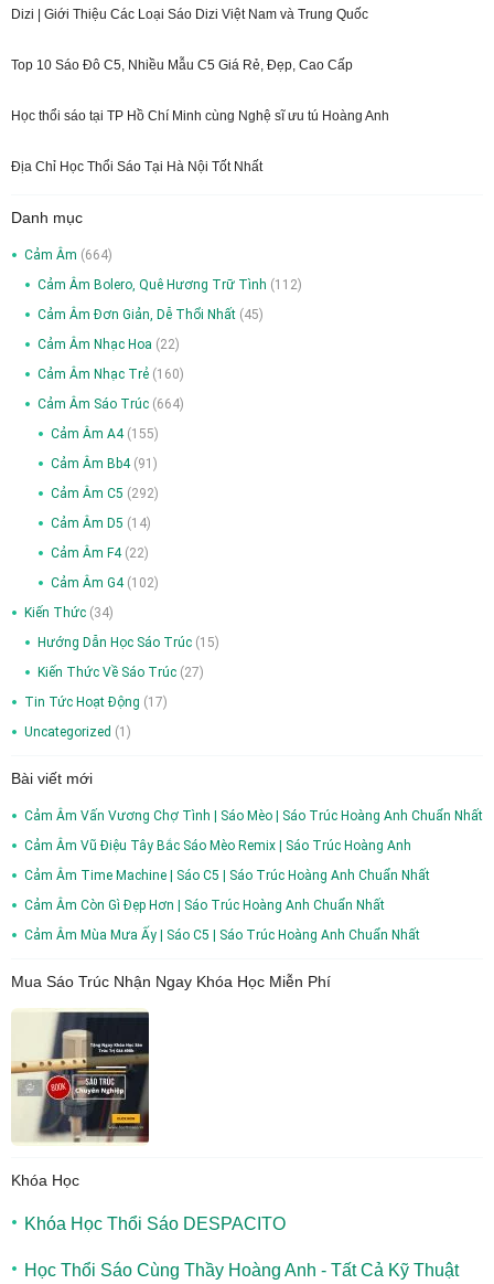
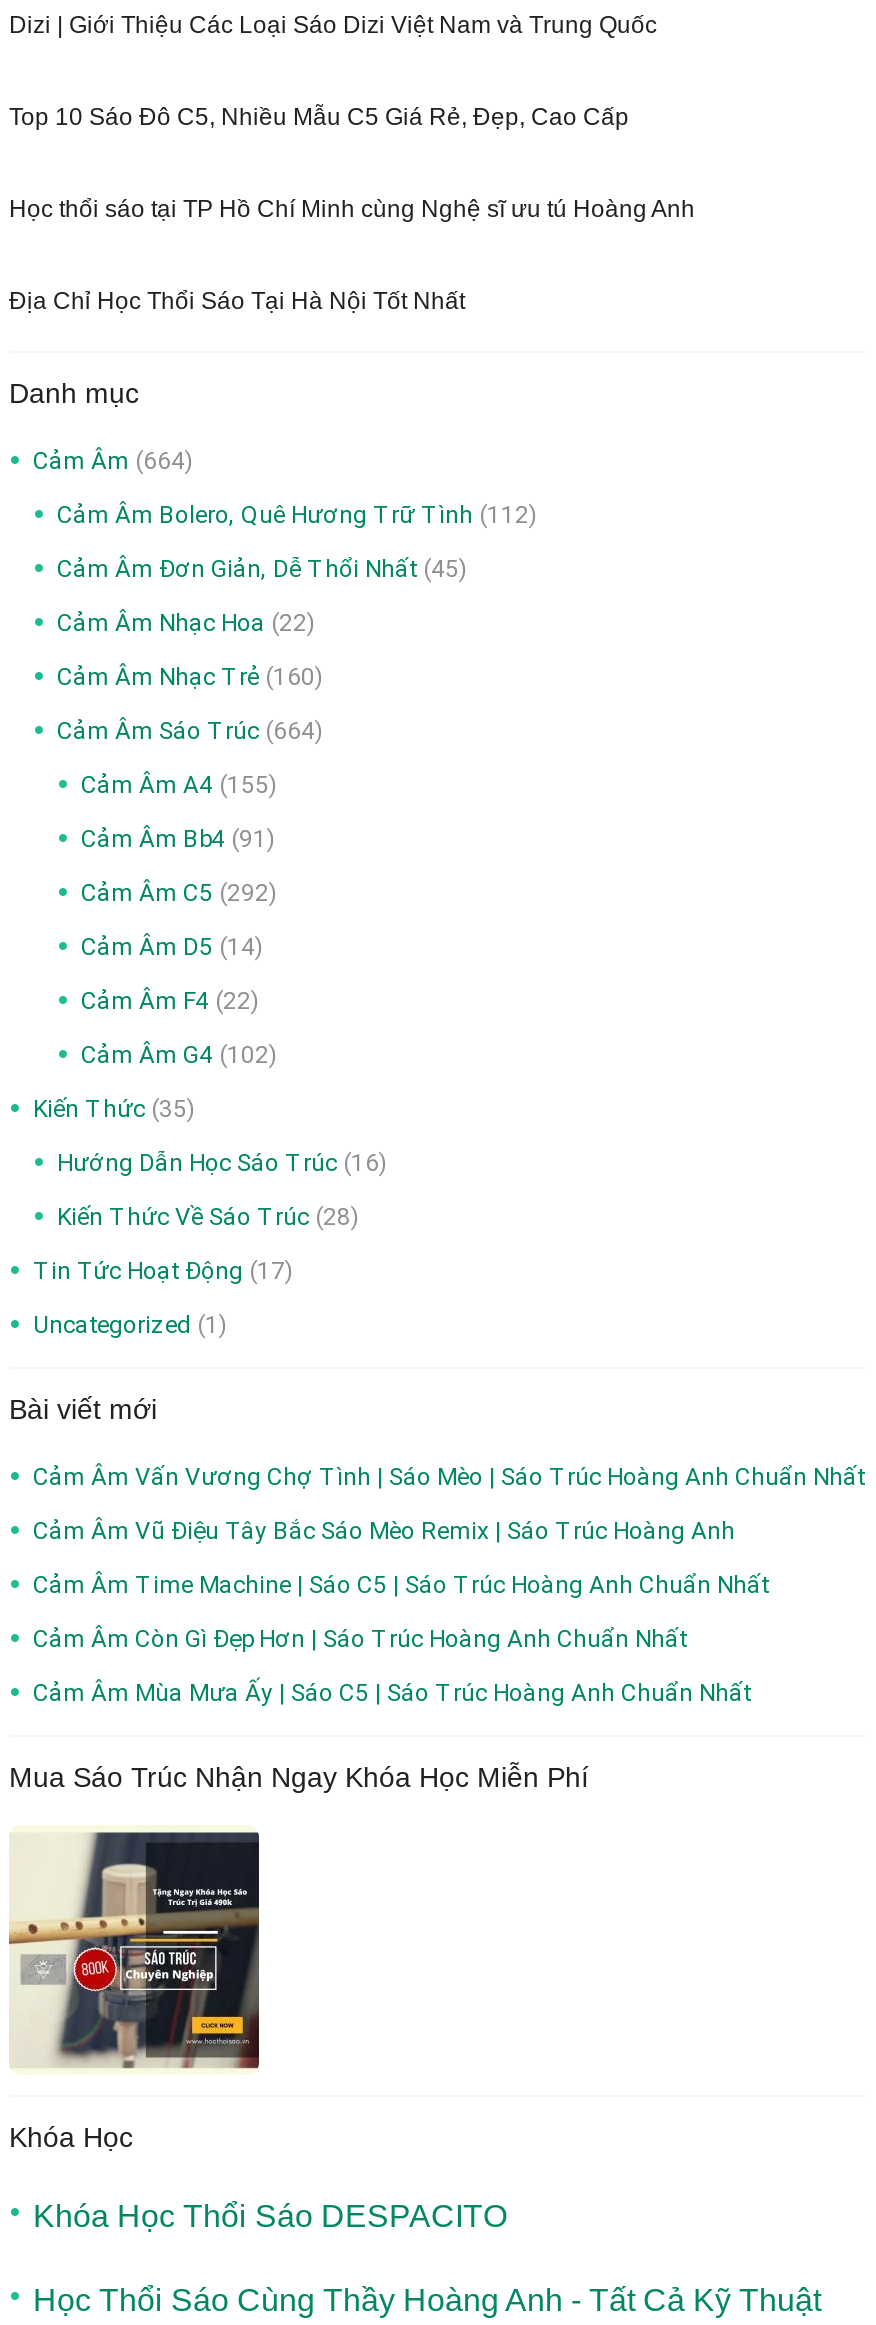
- Kiến Thức (34)
+ Kiến Thức (35)

- Hướng Dẫn Học Sáo Trúc (15)
+ Hướng Dẫn Học Sáo Trúc (16)

- Kiến Thức Về Sáo Trúc (27)
+ Kiến Thức Về Sáo Trúc (28)
